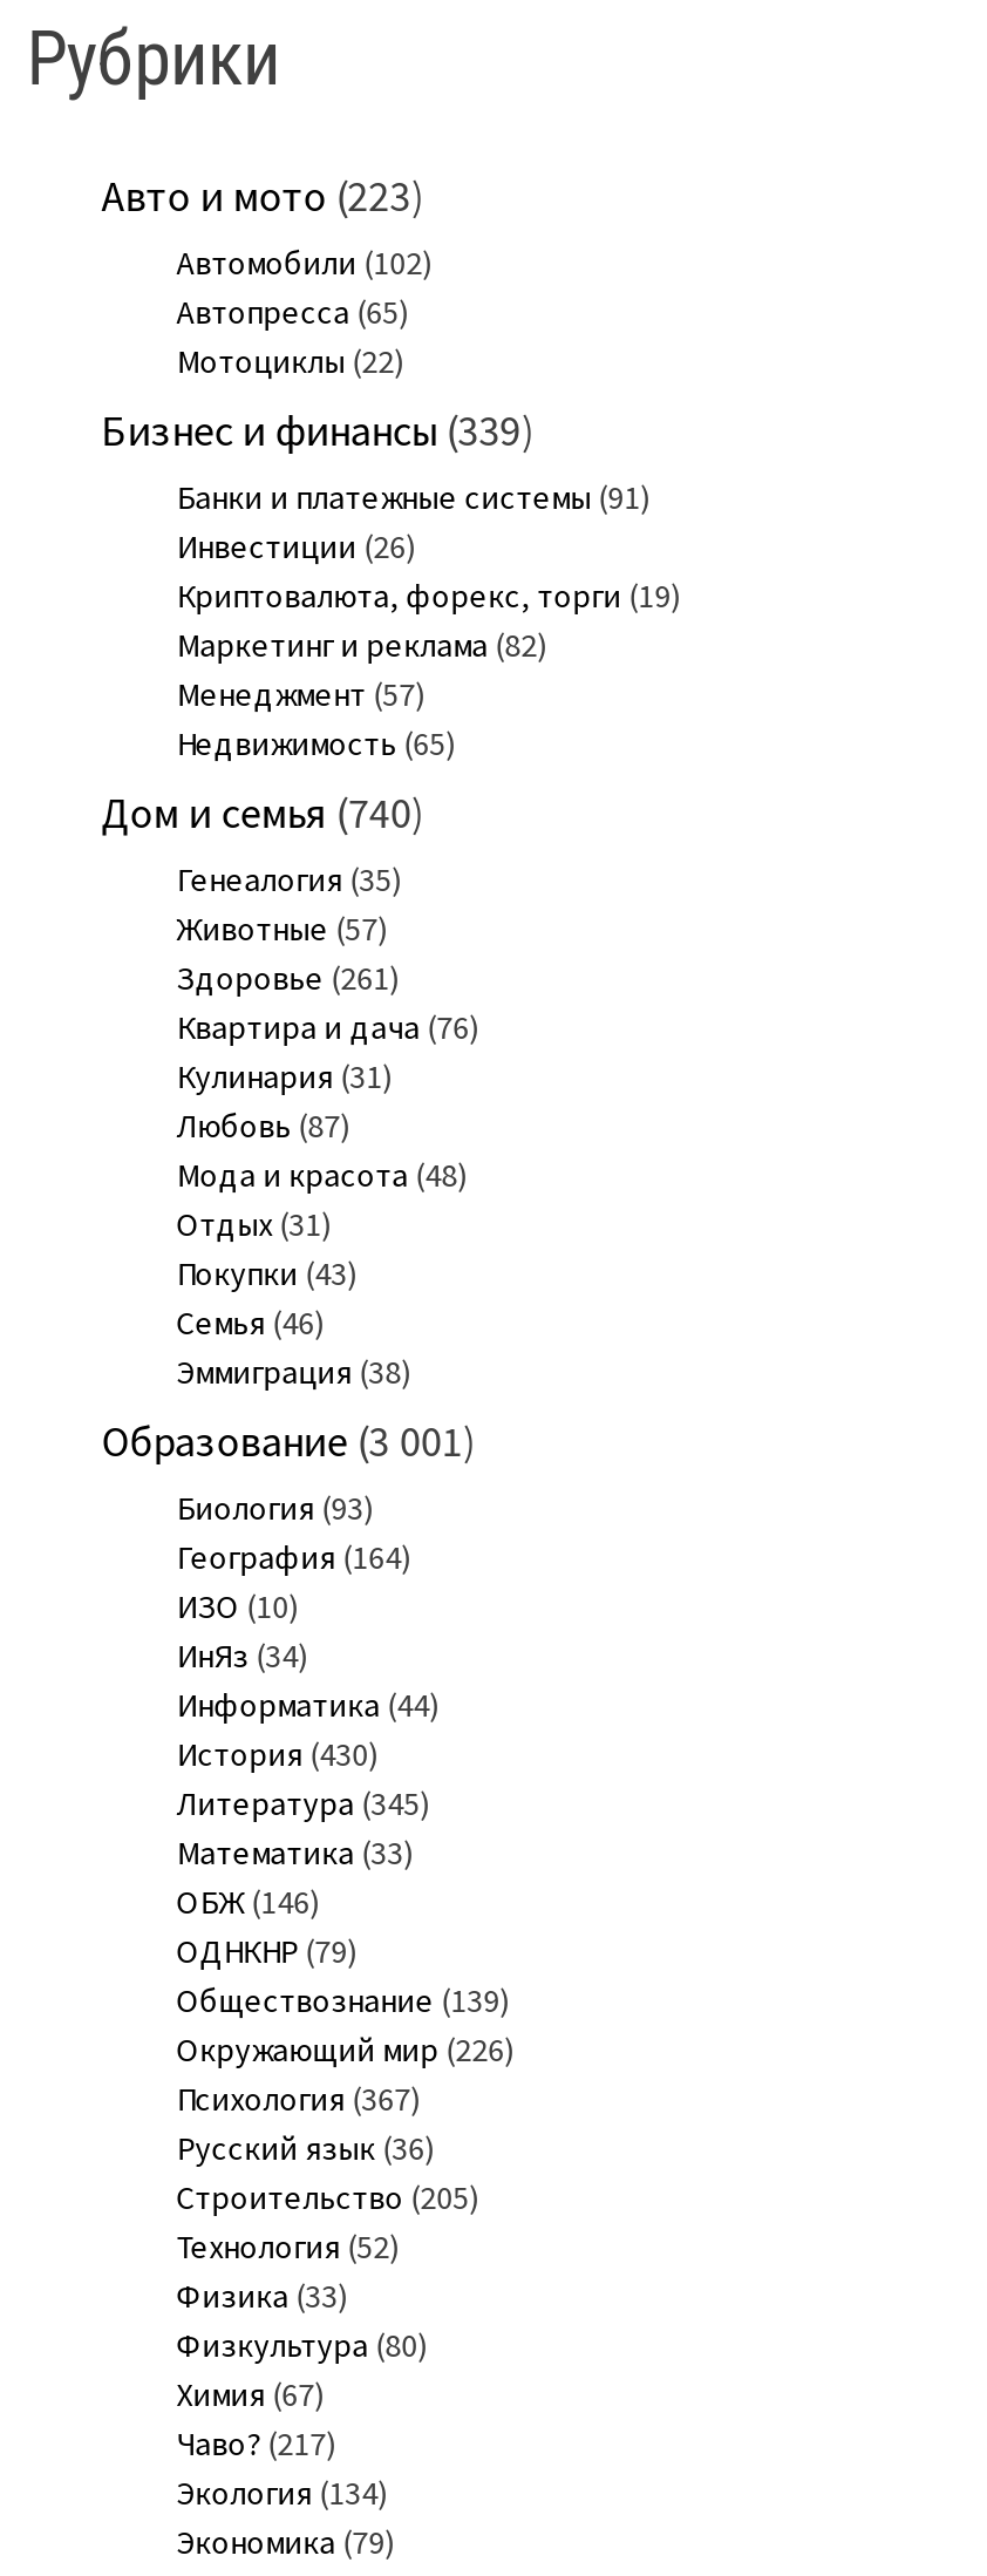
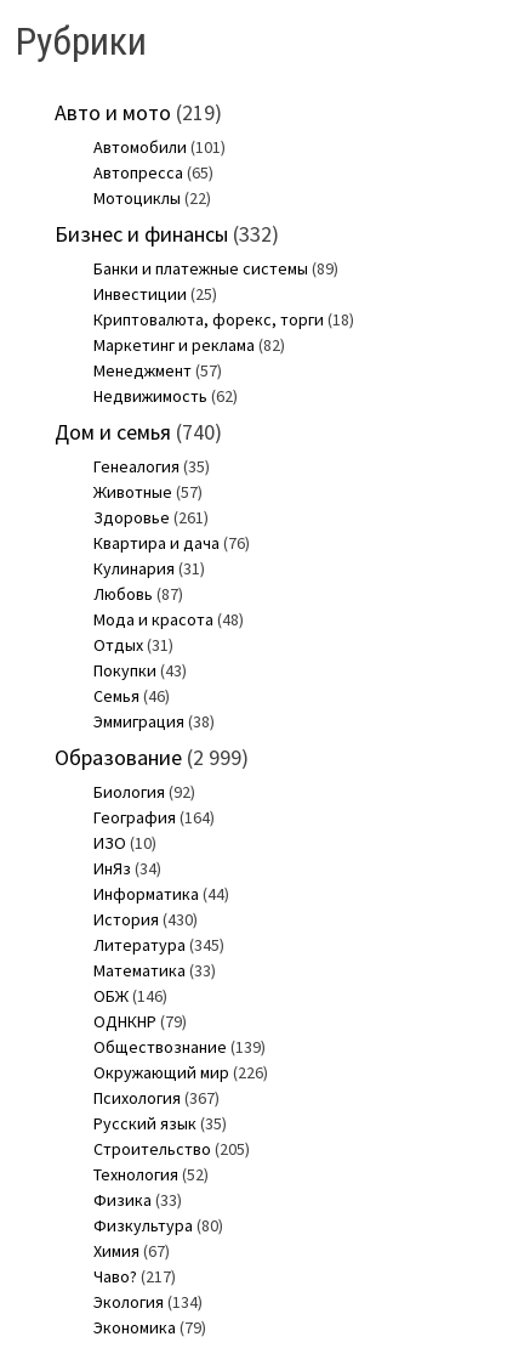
- Авто и мото (223)
+ Авто и мото (219)

- Автомобили (102)
+ Автомобили (101)

- Бизнес и финансы (339)
+ Бизнес и финансы (332)

- Банки и платежные системы (91)
+ Банки и платежные системы (89)

- Инвестиции (26)
+ Инвестиции (25)

- Криптовалюта, форекс, торги (19)
+ Криптовалюта, форекс, торги (18)

- Недвижимость (65)
+ Недвижимость (62)

- Образование (3 001)
+ Образование (2 999)

- Биология (93)
+ Биология (92)

- Русский язык (36)
+ Русский язык (35)
